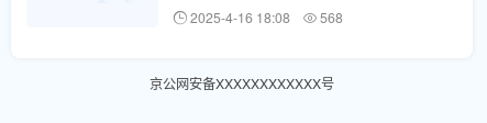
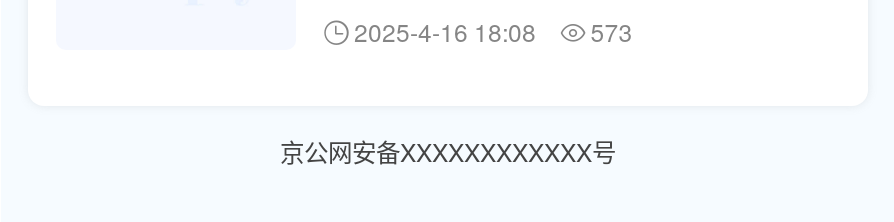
- 2025-4-16 18:08 568
+ 2025-4-16 18:08 573
